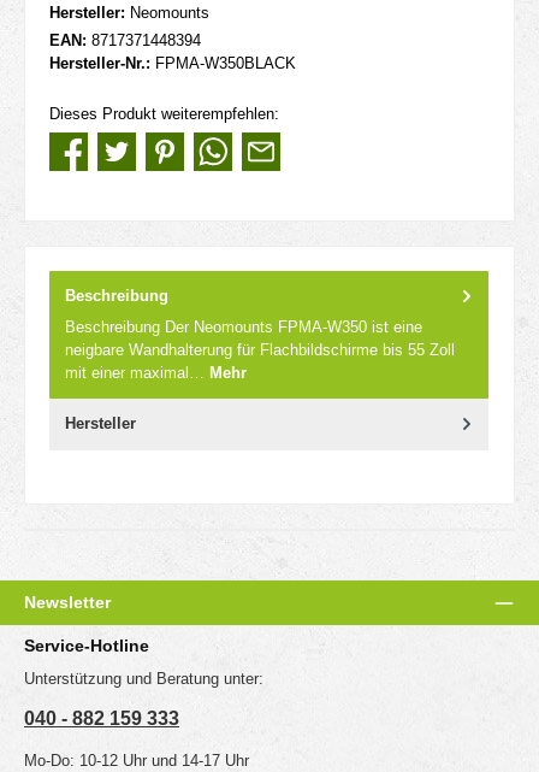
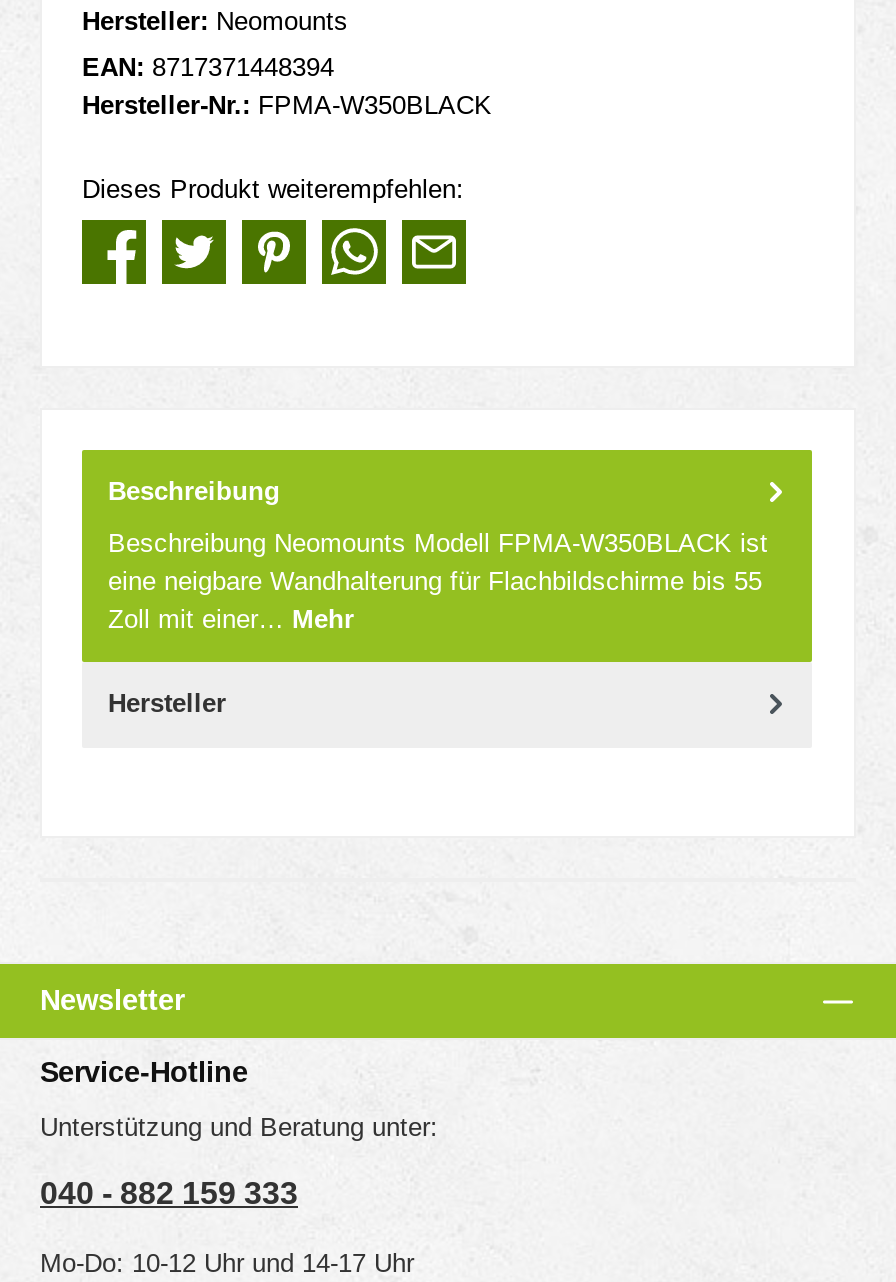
- Beschreibung Der Neomounts FPMA-W350 ist eine
- neigbare Wandhalterung für Flachbildschirme bis 55 Zoll
- mit einer maximal… Mehr
+ Beschreibung Neomounts Modell FPMA-W350BLACK ist
+ eine neigbare Wandhalterung für Flachbildschirme bis 55
+ Zoll mit einer… Mehr
